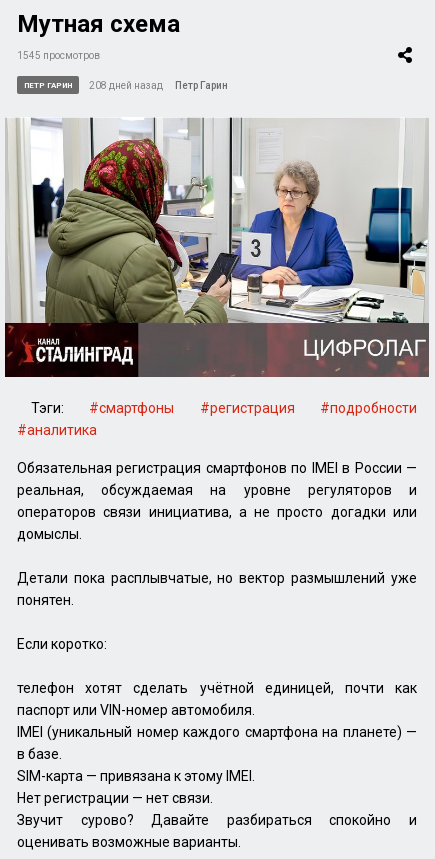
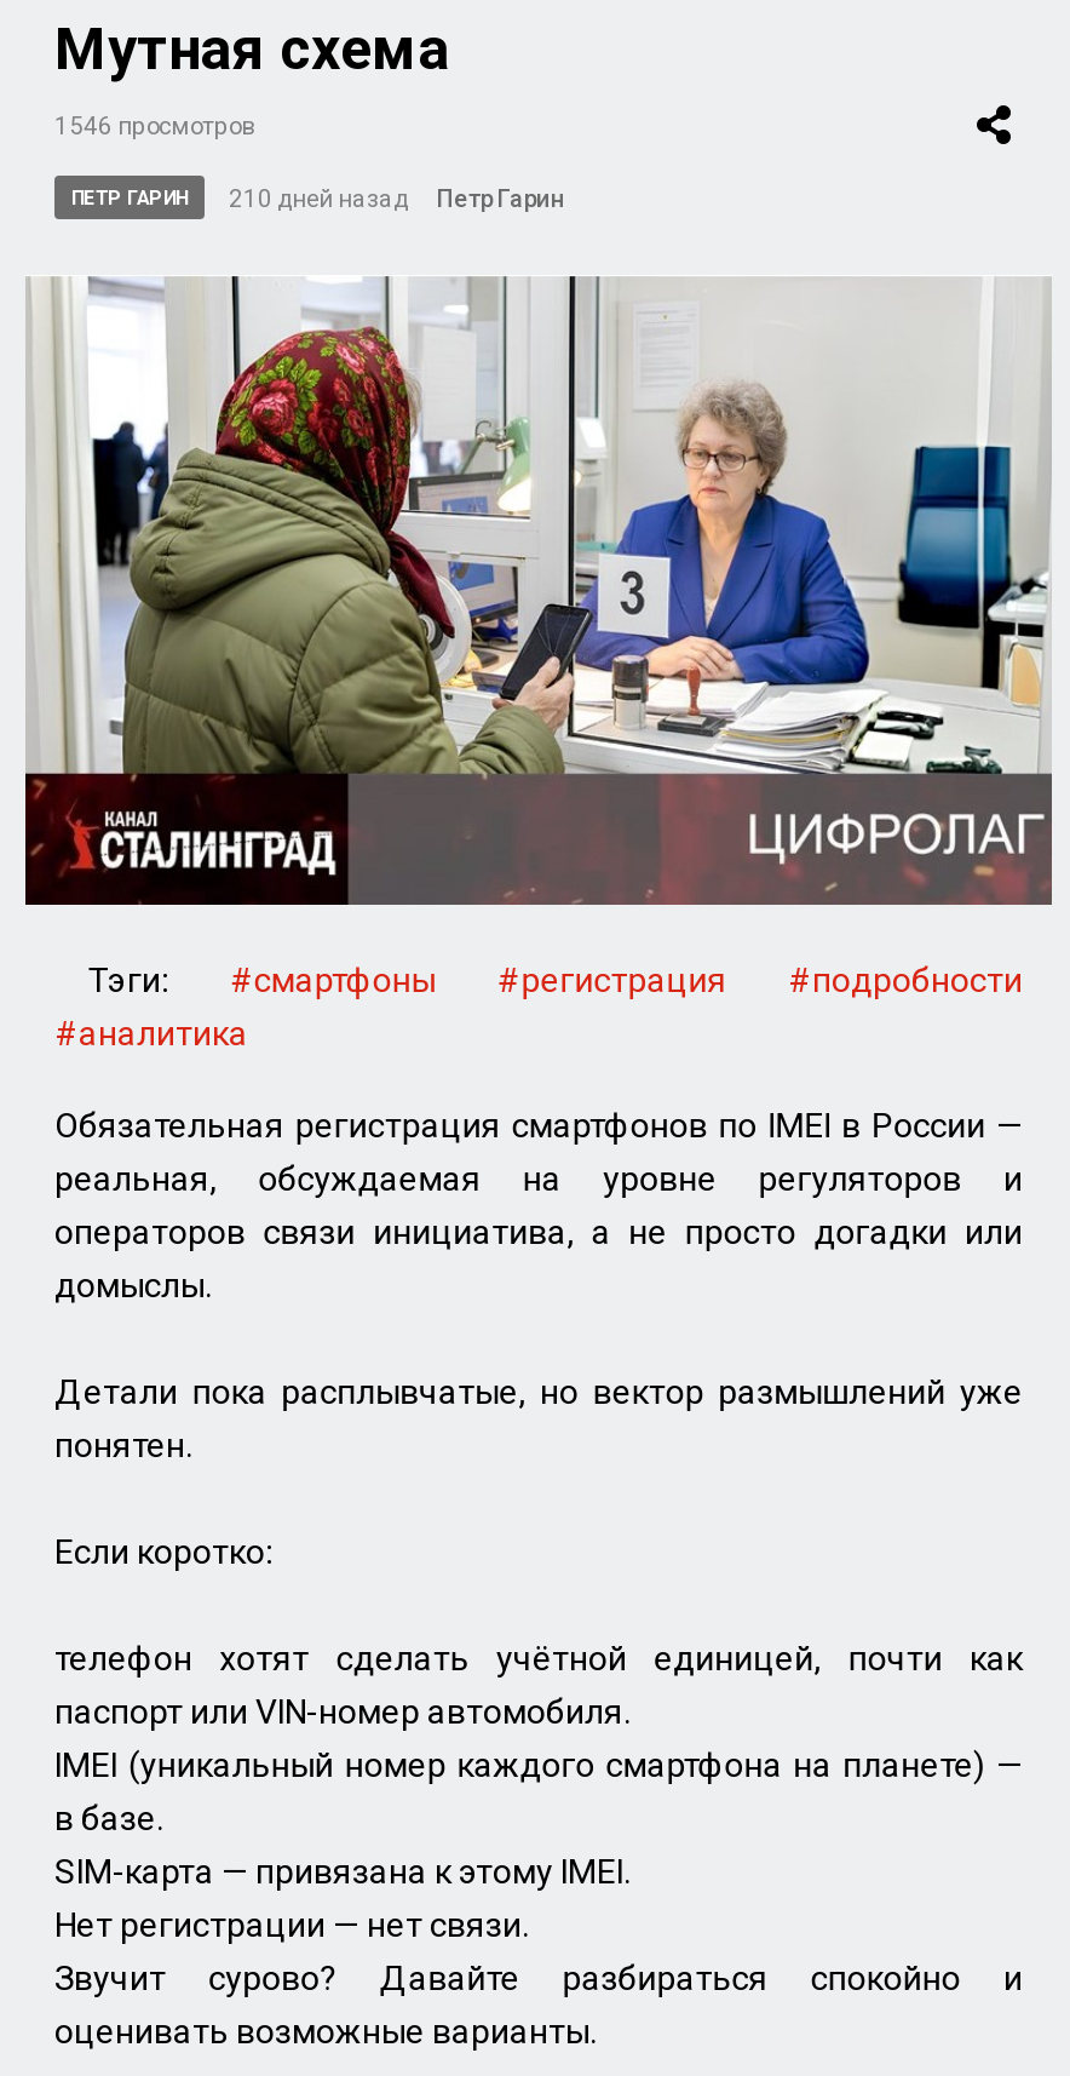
- 1545 просмотров
+ 1546 просмотров

- 208 дней назад
+ 210 дней назад
